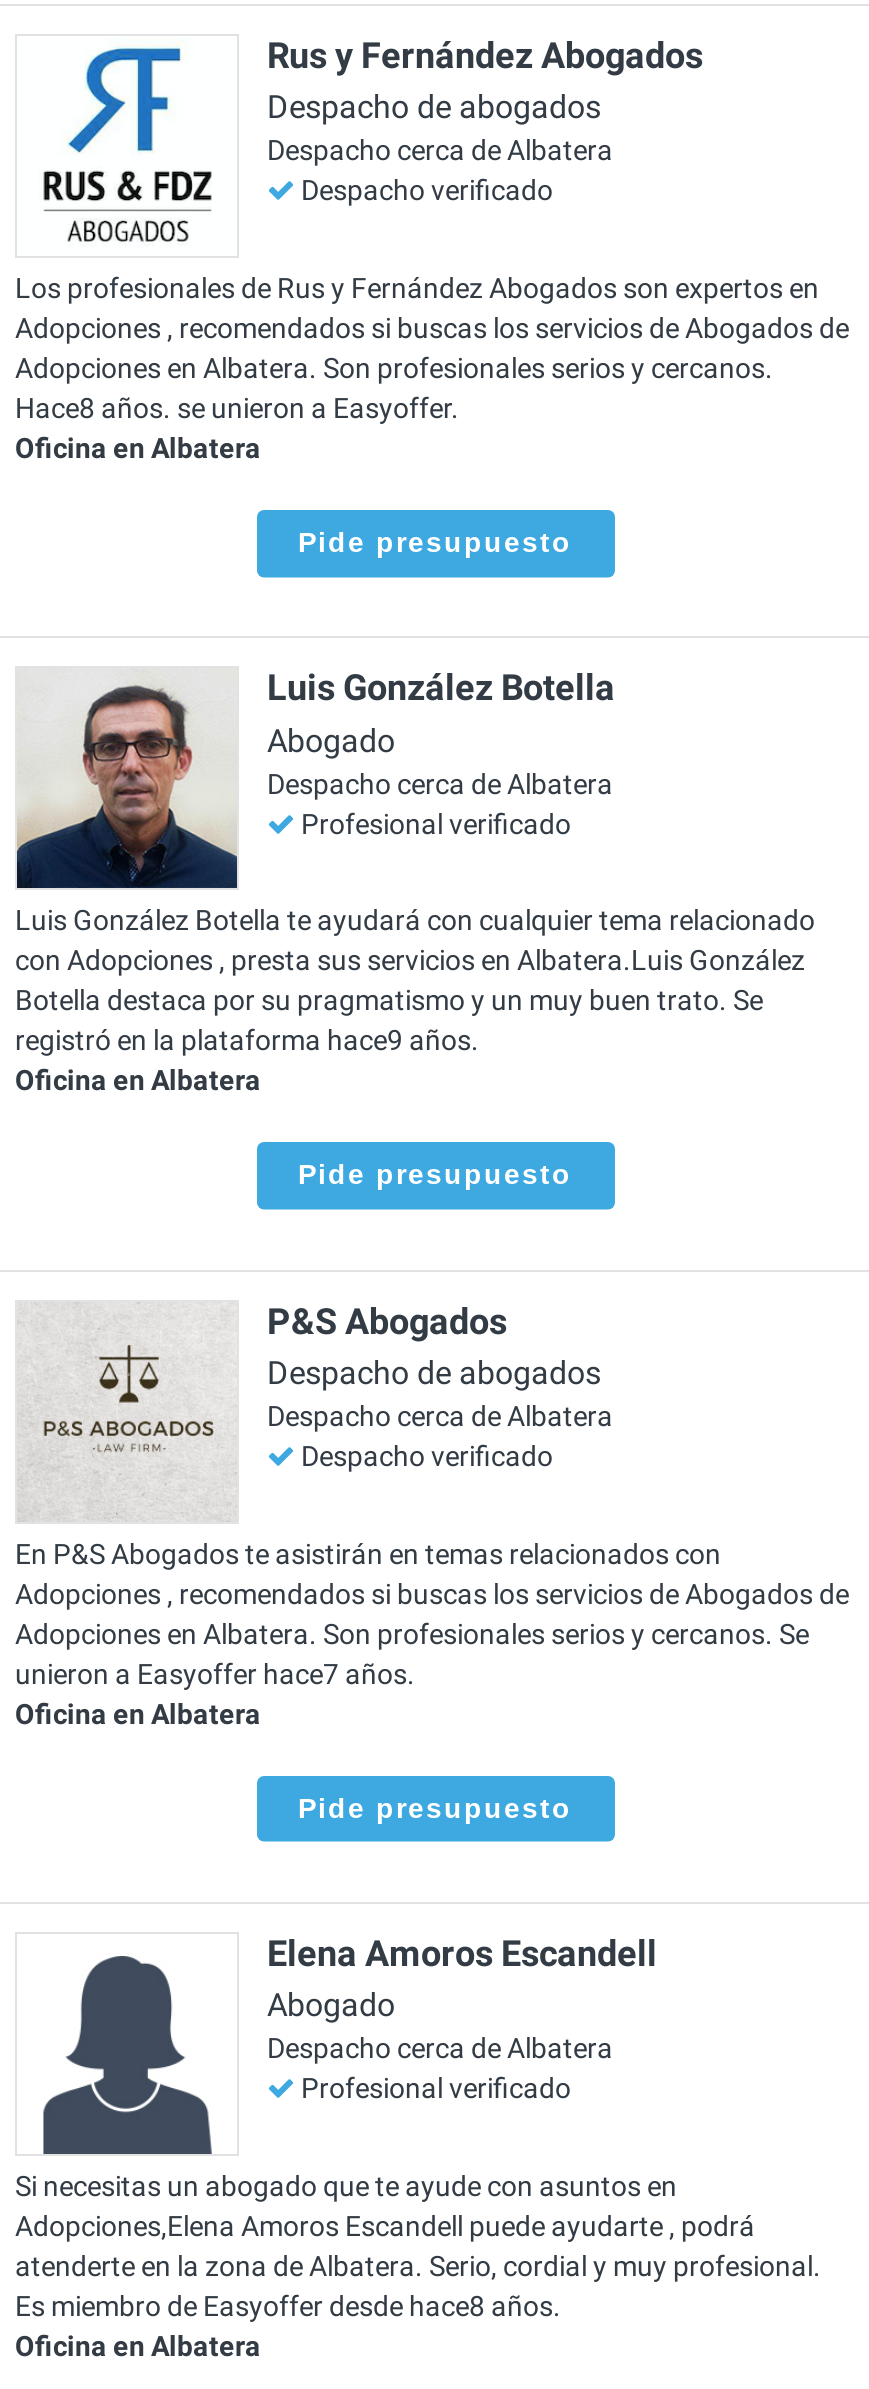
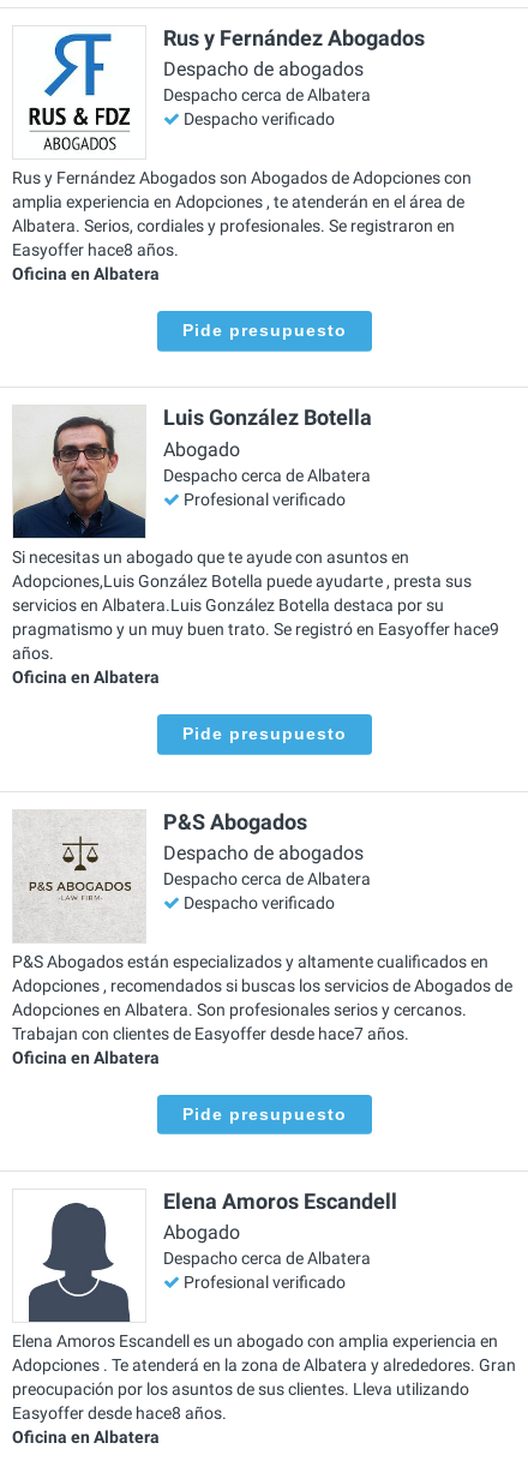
- Los profesionales de Rus y Fernández Abogados son expertos en
- Adopciones , recomendados si buscas los servicios de Abogados de
- Hace8 años. se unieron a Easyoffer.
+ Rus y Fernández Abogados son Abogados de Adopciones con
+ amplia experiencia en Adopciones , te atenderán en el área de
+ Albatera. Serios, cordiales y profesionales. Se registraron en
+ Easyoffer hace8 años.

moved down: Adopciones en Albatera. Son profesionales serios y cercanos.

- Luis González Botella te ayudará con cualquier tema relacionado
- con Adopciones , presta sus servicios en Albatera.Luis González
- Botella destaca por su pragmatismo y un muy buen trato. Se
- registró en la plataforma hace9 años.
+ Adopciones,Luis González Botella puede ayudarte , presta sus
+ servicios en Albatera.Luis González Botella destaca por su
+ pragmatismo y un muy buen trato. Se registró en Easyoffer hace9
+ años.

- En P&S Abogados te asistirán en temas relacionados con
+ P&S Abogados están especializados y altamente cualificados en

- Adopciones en Albatera. Son profesionales serios y cercanos. Se
- unieron a Easyoffer hace7 años.
+ Trabajan con clientes de Easyoffer desde hace7 años.

moved up: Si necesitas un abogado que te ayude con asuntos en

- Adopciones,Elena Amoros Escandell puede ayudarte , podrá
- atenderte en la zona de Albatera. Serio, cordial y muy profesional.
- Es miembro de Easyoffer desde hace8 años.
+ Elena Amoros Escandell es un abogado con amplia experiencia en
+ Adopciones . Te atenderá en la zona de Albatera y alrededores. Gran
+ preocupación por los asuntos de sus clientes. Lleva utilizando
+ Easyoffer desde hace8 años.
